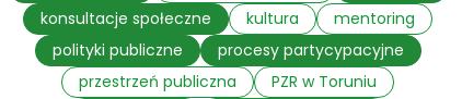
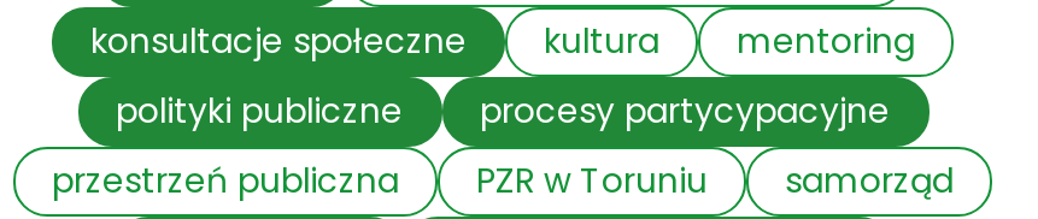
+ samorząd
